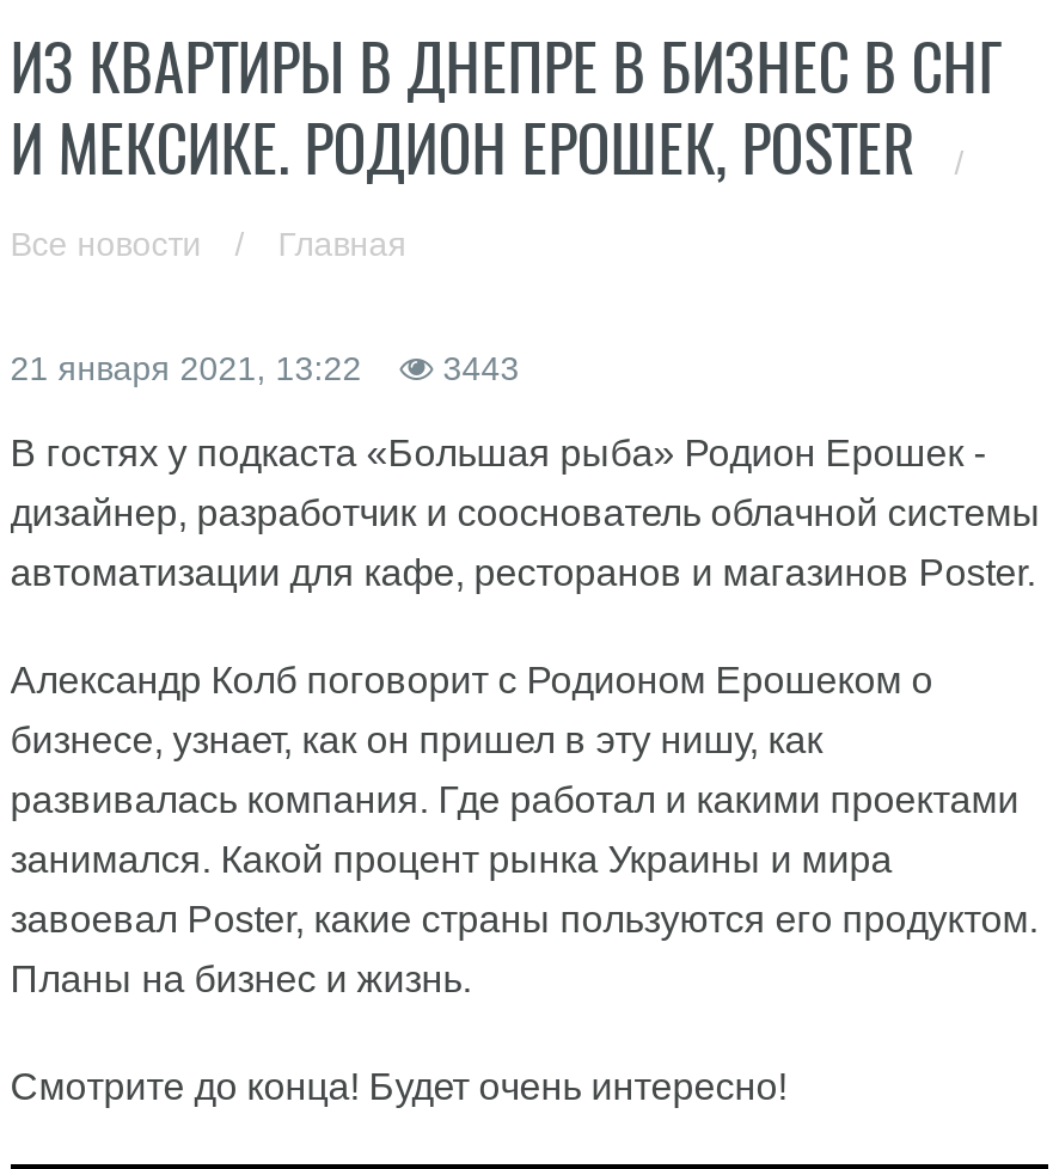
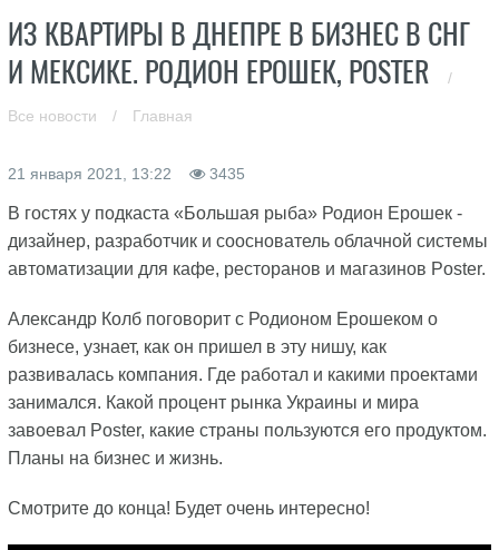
- 21 января 2021, 13:22 3443
+ 21 января 2021, 13:22 3435
